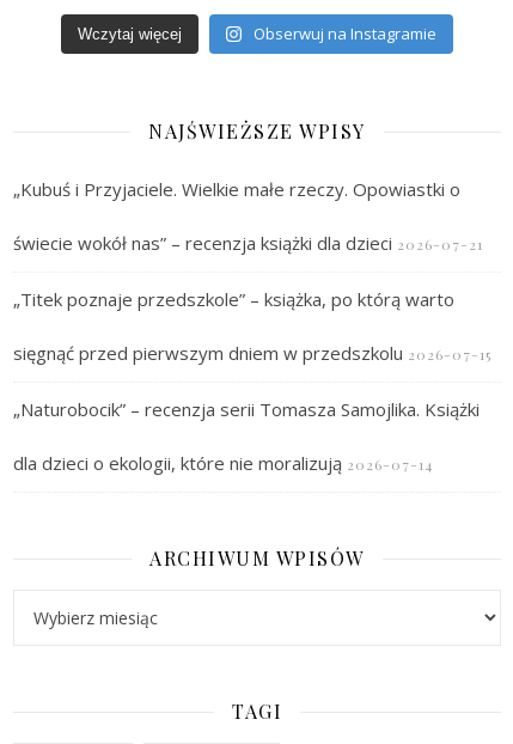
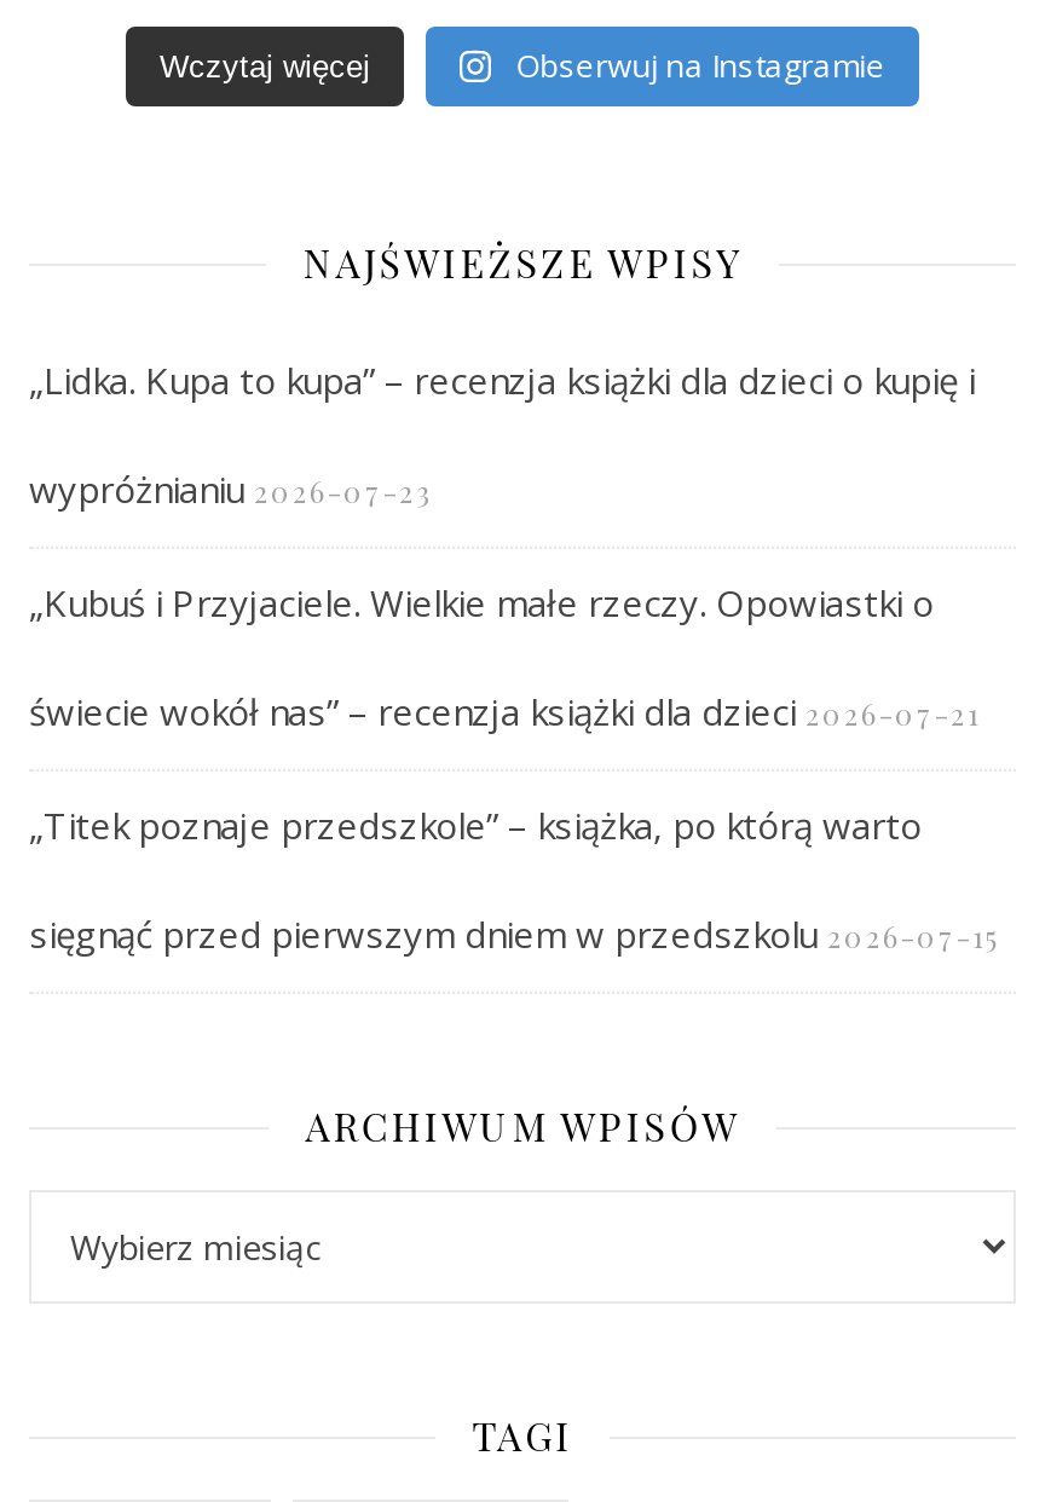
+ „Lidka. Kupa to kupa” – recenzja książki dla dzieci o kupię i
+ wypróżnianiu 2026-07-23

moved down: „Kubuś i Przyjaciele. Wielkie małe rzeczy. Opowiastki o | świecie wokół nas” – recenzja książki dla dzieci 2026-07-21 | „Titek poznaje przedszkole” – książka, po którą warto | sięgnąć przed pierwszym dniem w przedszkolu 2026-07-15

- „Naturobocik” – recenzja serii Tomasza Samojlika. Książki
- dla dzieci o ekologii, które nie moralizują 2026-07-14
